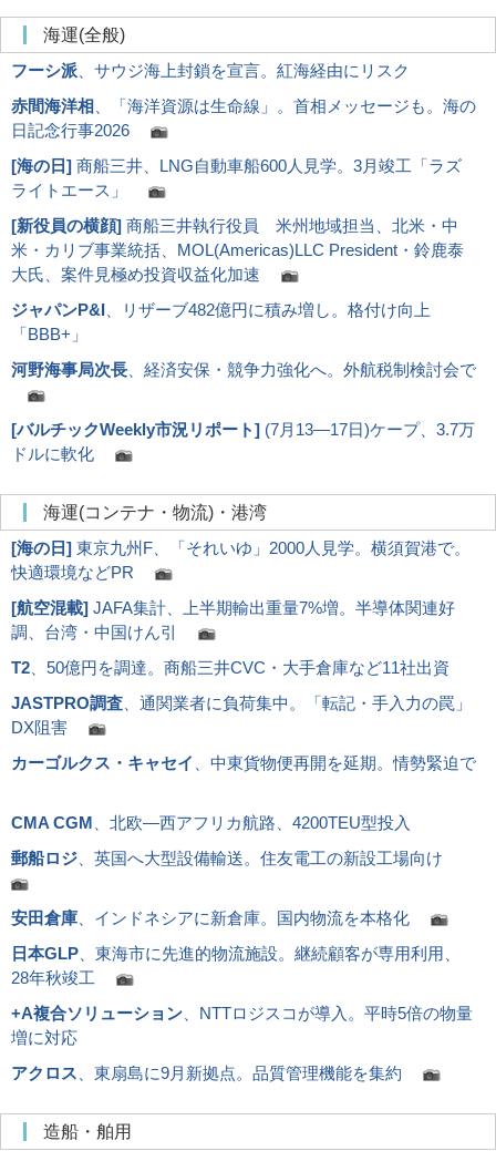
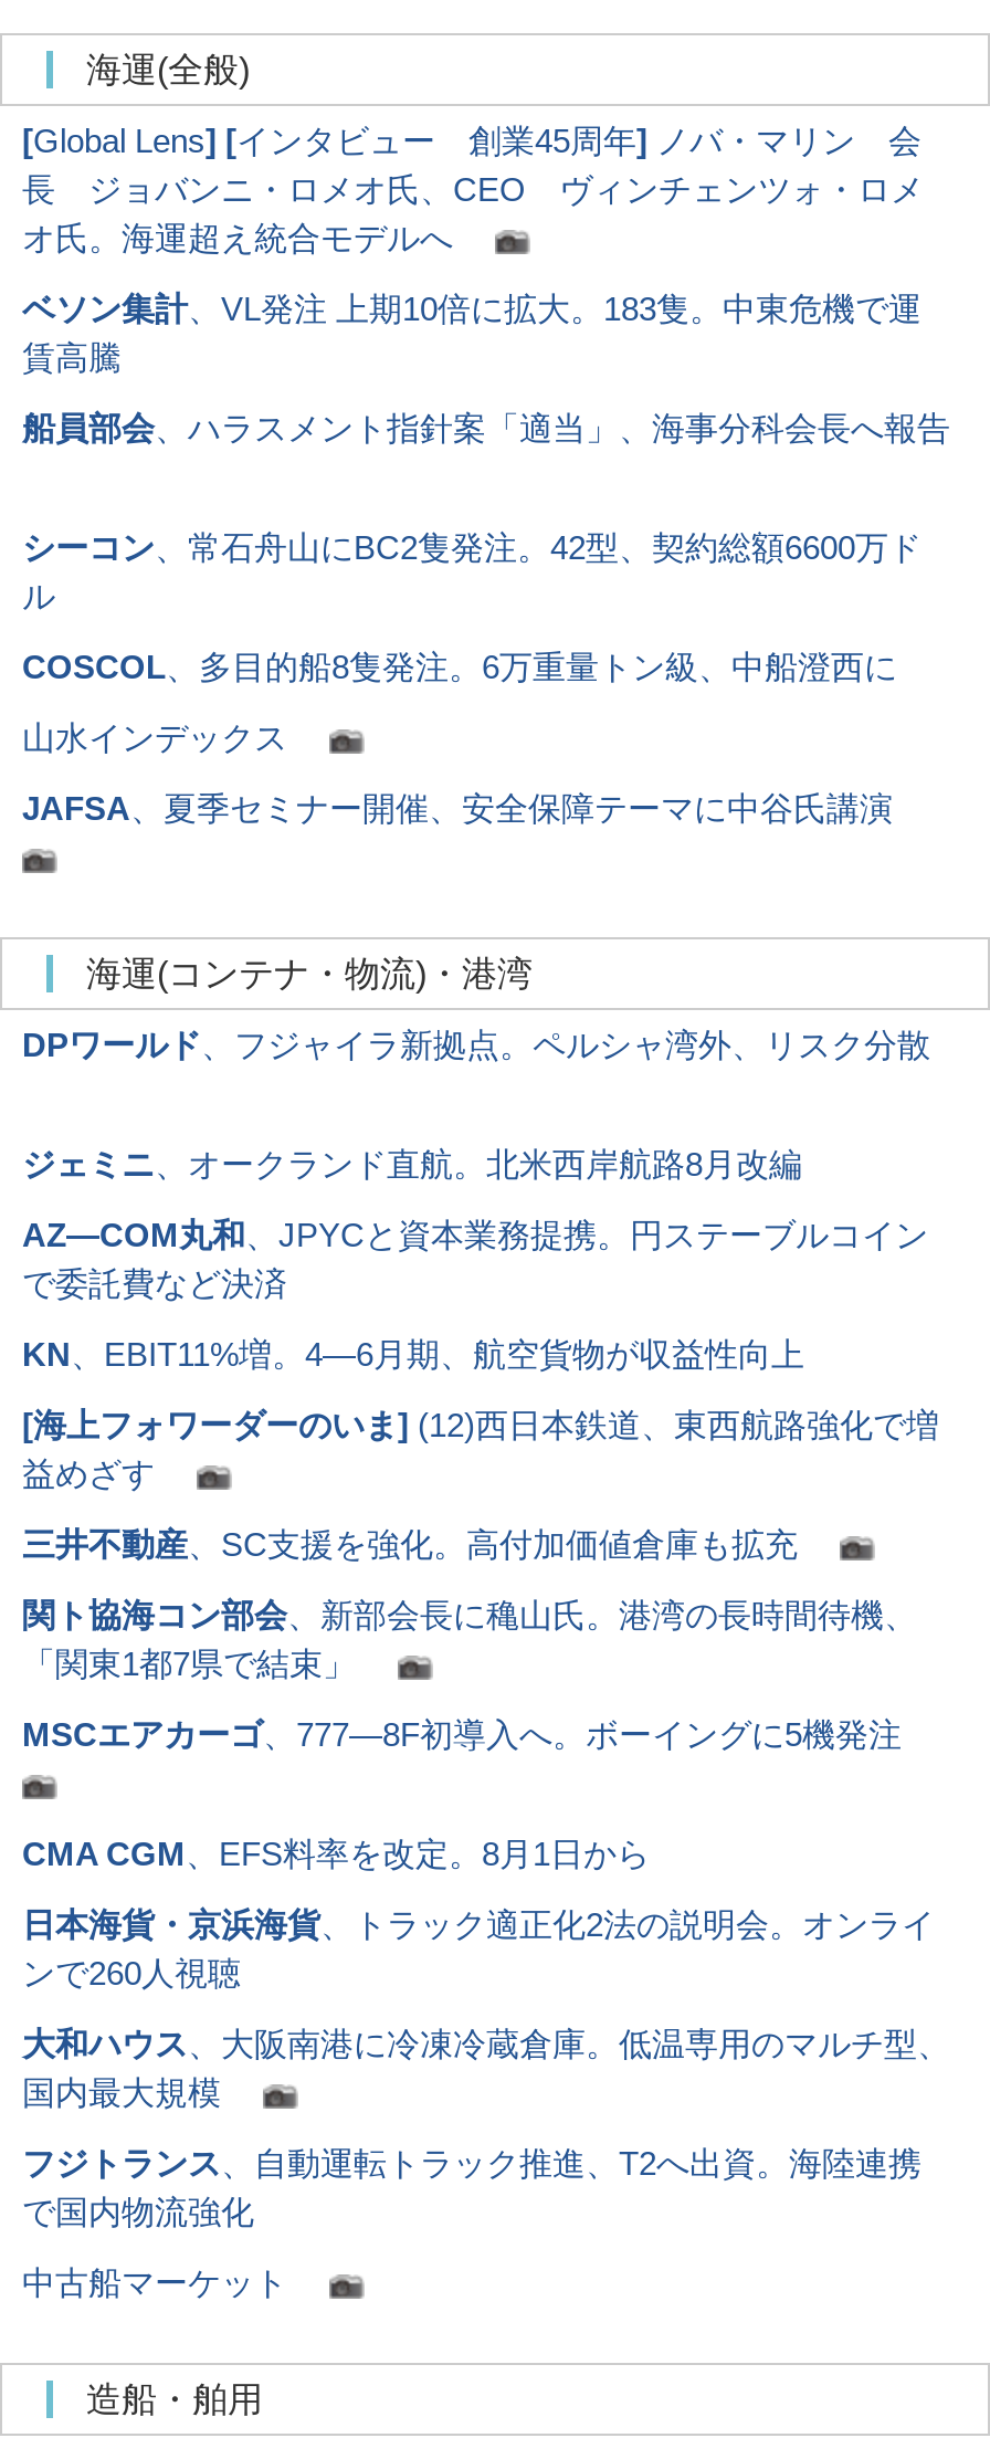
- フーシ派、サウジ海上封鎖を宣言。紅海経由にリスク
+ [Global Lens] [インタビュー 創業45周年]ノバ・マリン 会
+ 長 ジョバンニ・ロメオ氏、CEO ヴィンチェンツォ・ロメ
+ オ氏。海運超え統合モデルへ

- 赤間海洋相、「海洋資源は生命線」。首相メッセージも。海の
- 日記念行事2026
+ ベソン集計、VL発注 上期10倍に拡大。183隻。中東危機で運
+ 賃高騰

- [海の日]商船三井、LNG自動車船600人見学。3月竣工「ラズ
- ライトエース」
+ 船員部会、ハラスメント指針案「適当」、海事分科会長へ報告

- [新役員の横顔]商船三井執行役員 米州地域担当、北米・中
- 米・カリブ事業統括、MOL(Americas)LLC President・鈴鹿泰
- 大氏、案件見極め投資収益化加速
+ シーコン、常石舟山にBC2隻発注。42型、契約総額6600万ド
+ ル

- ジャパンP&I、リザーブ482億円に積み増し。格付け向上
- 「BBB+」
+ COSCOL、多目的船8隻発注。6万重量トン級、中船澄西に

- 河野海事局次長、経済安保・競争力強化へ。外航税制検討会で
+ 山水インデックス

- [バルチックWeekly市況リポート] (7月13―17日)ケープ、3.7万
- ドルに軟化
+ JAFSA、夏季セミナー開催、安全保障テーマに中谷氏講演

moved up: 海運(コンテナ・物流)・港湾

- [海の日]東京九州F、「それいゆ」2000人見学。横須賀港で。
- 快適環境などPR
- [航空混載] JAFA集計、上半期輸出重量7%増。半導体関連好
- 調、台湾・中国けん引
- T2、50億円を調達。商船三井CVC・大手倉庫など11社出資
- JASTPRO調査、通関業者に負荷集中。「転記・手入力の罠」
- DX阻害
- カーゴルクス・キャセイ、中東貨物便再開を延期。情勢緊迫で
- CMA CGM、北欧―西アフリカ航路、4200TEU型投入
- 郵船ロジ、英国へ大型設備輸送。住友電工の新設工場向け
- 安田倉庫、インドネシアに新倉庫。国内物流を本格化
- 日本GLP、東海市に先進的物流施設。継続顧客が専用利用、
- 28年秋竣工
- +A複合ソリューション、NTTロジスコが導入。平時5倍の物量
- 増に対応
- アクロス、東扇島に9月新拠点。品質管理機能を集約
+ DPワールド、フジャイラ新拠点。ペルシャ湾外、リスク分散
+ ジェミニ、オークランド直航。北米西岸航路8月改編
+ AZ―COM丸和、JPYCと資本業務提携。円ステーブルコイン
+ で委託費など決済
+ KN、EBIT11%増。4―6月期、航空貨物が収益性向上
+ [海上フォワーダーのいま] (12)西日本鉄道、東西航路強化で増
+ 益めざす
+ 三井不動産、SC支援を強化。高付加価値倉庫も拡充
+ 関ト協海コン部会、新部会長に穐山氏。港湾の長時間待機、
+ 「関東1都7県で結束」
+ MSCエアカーゴ、777―8F初導入へ。ボーイングに5機発注
+ CMA CGM、EFS料率を改定。8月1日から
+ 日本海貨・京浜海貨、トラック適正化2法の説明会。オンライ
+ ンで260人視聴
+ 大和ハウス、大阪南港に冷凍冷蔵倉庫。低温専用のマルチ型、
+ 国内最大規模
+ フジトランス、自動運転トラック推進、T2へ出資。海陸連携
+ で国内物流強化
+ 中古船マーケット
